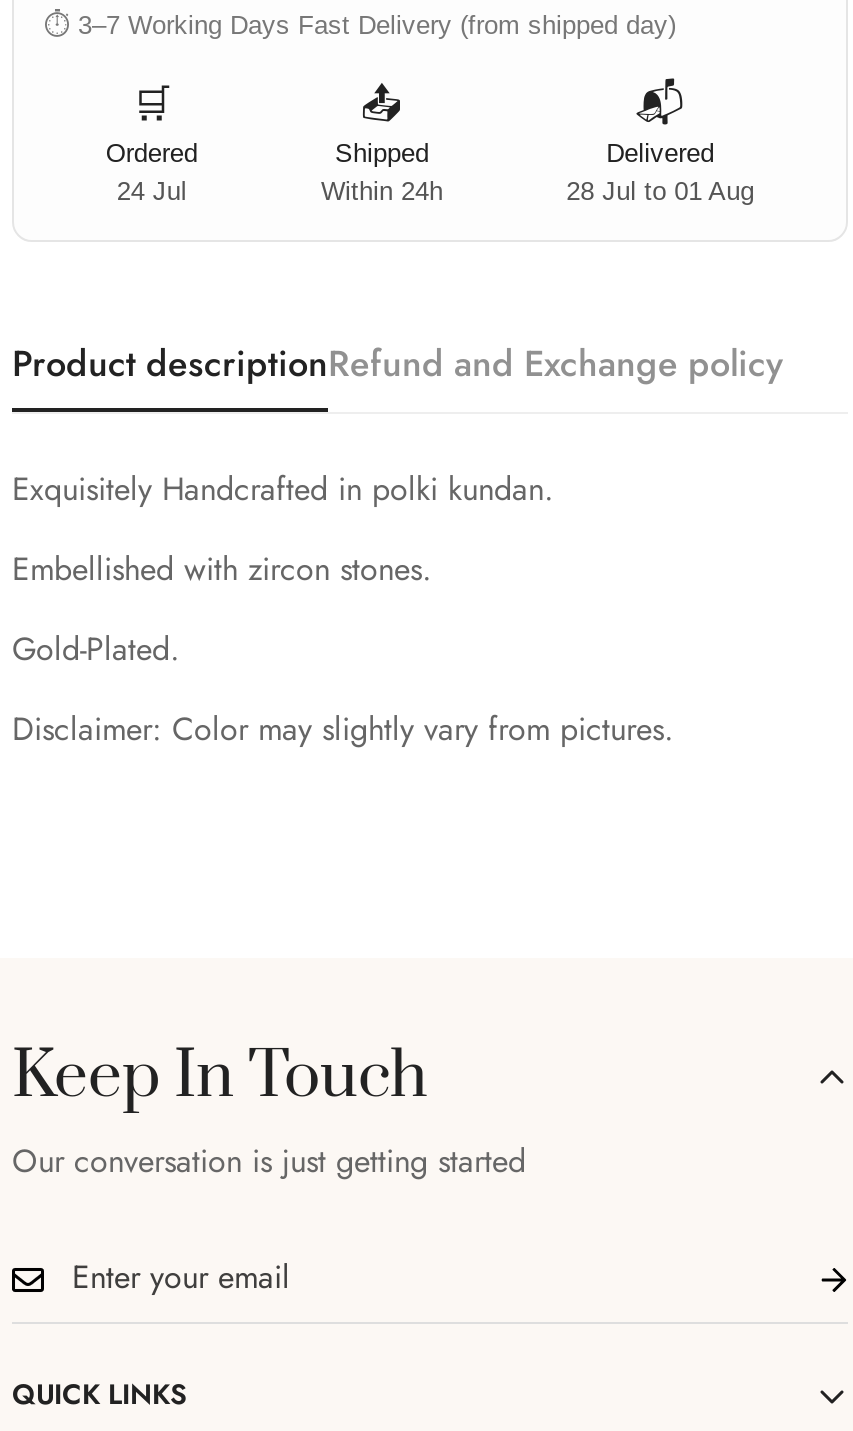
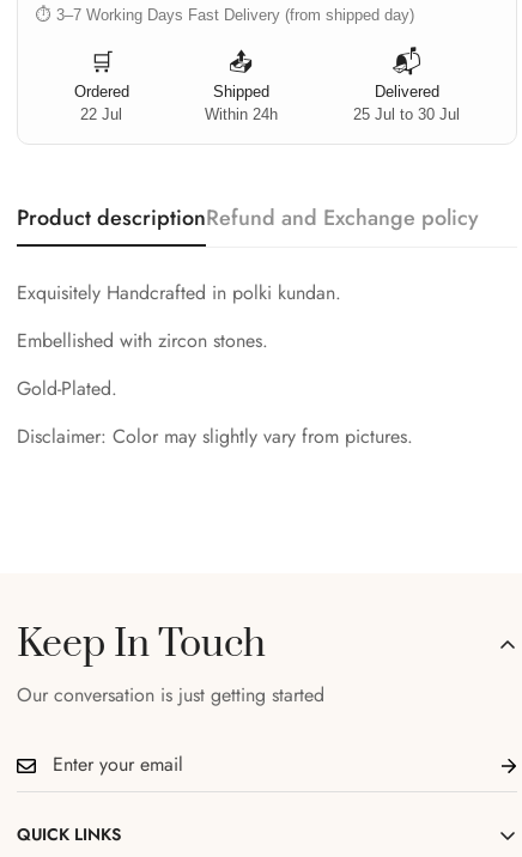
- 24 Jul
+ 22 Jul

- 28 Jul to 01 Aug
+ 25 Jul to 30 Jul
